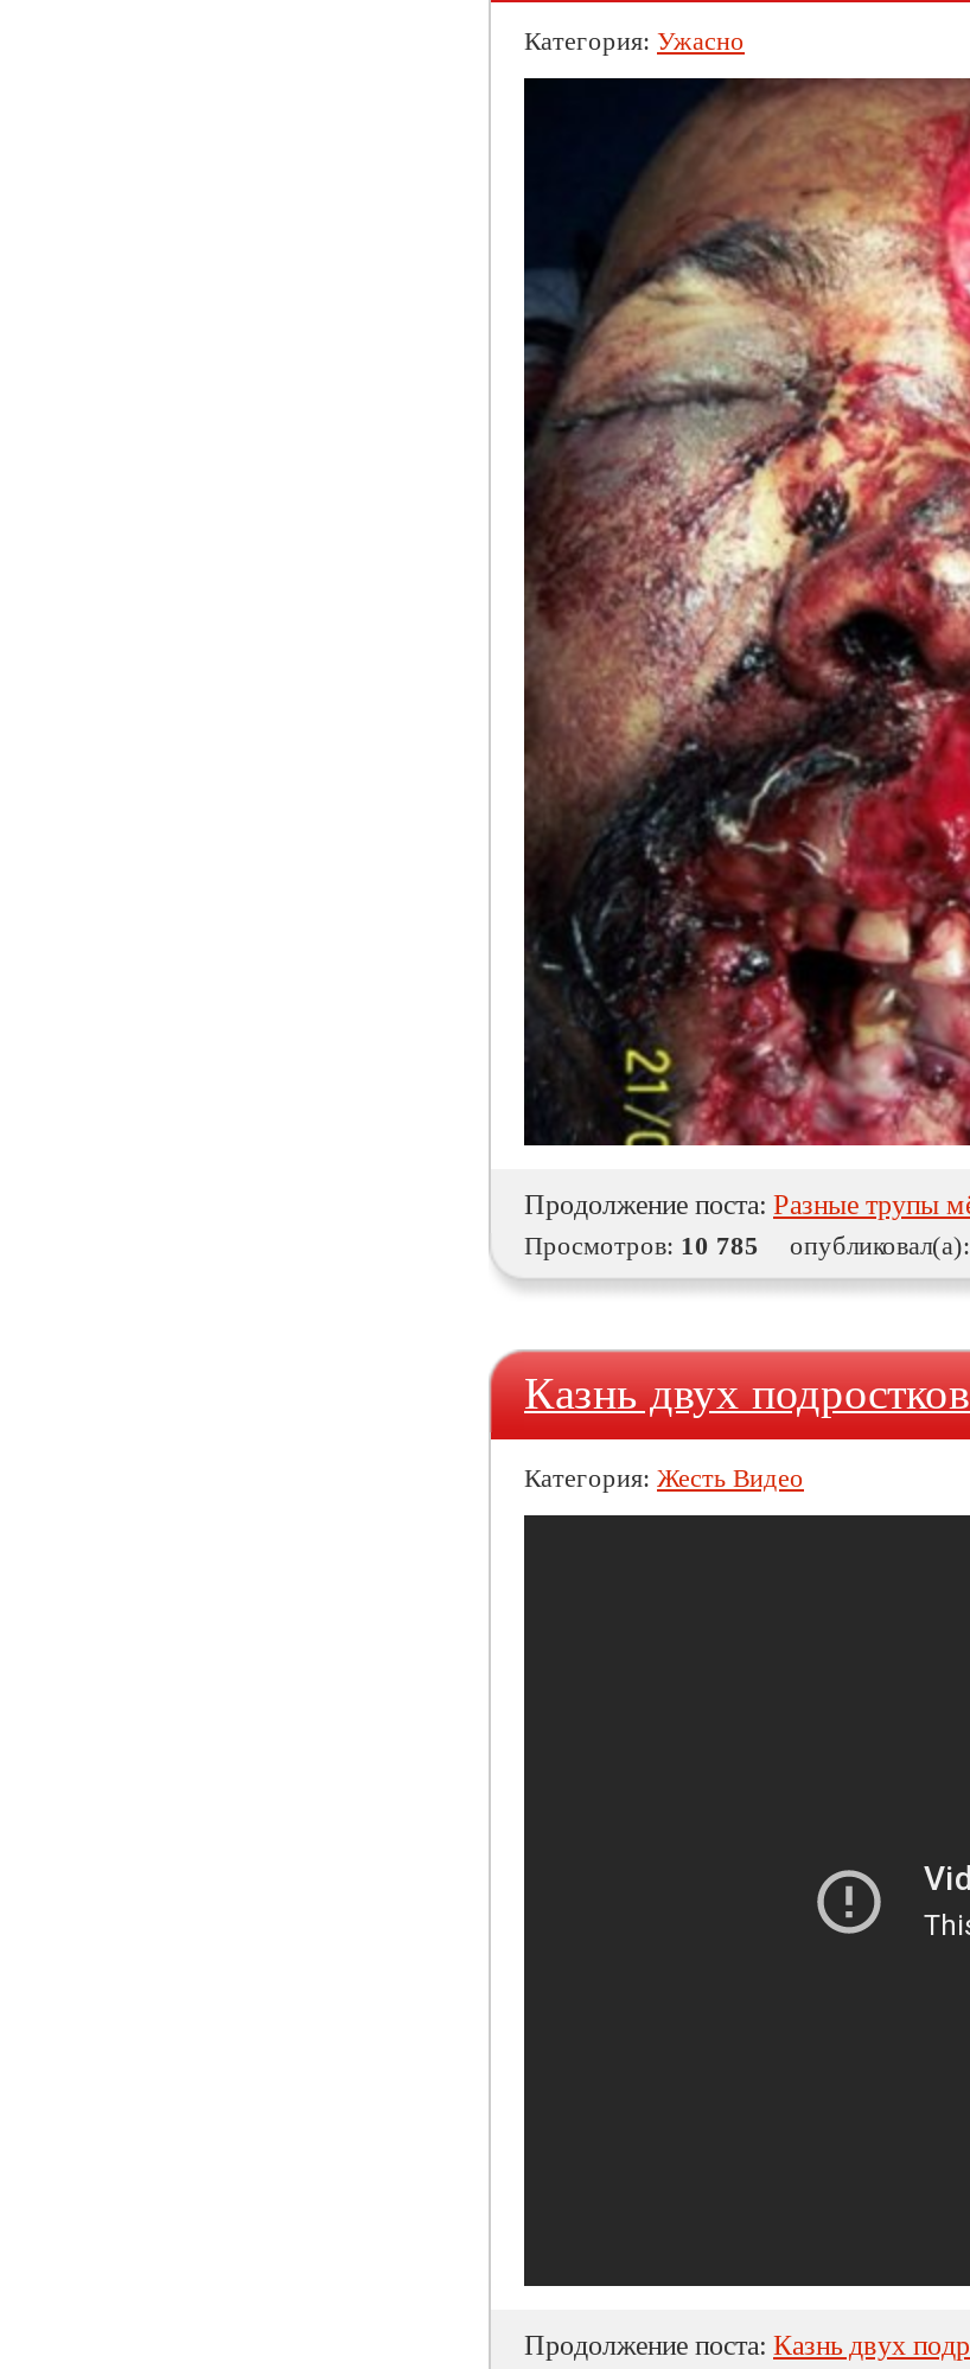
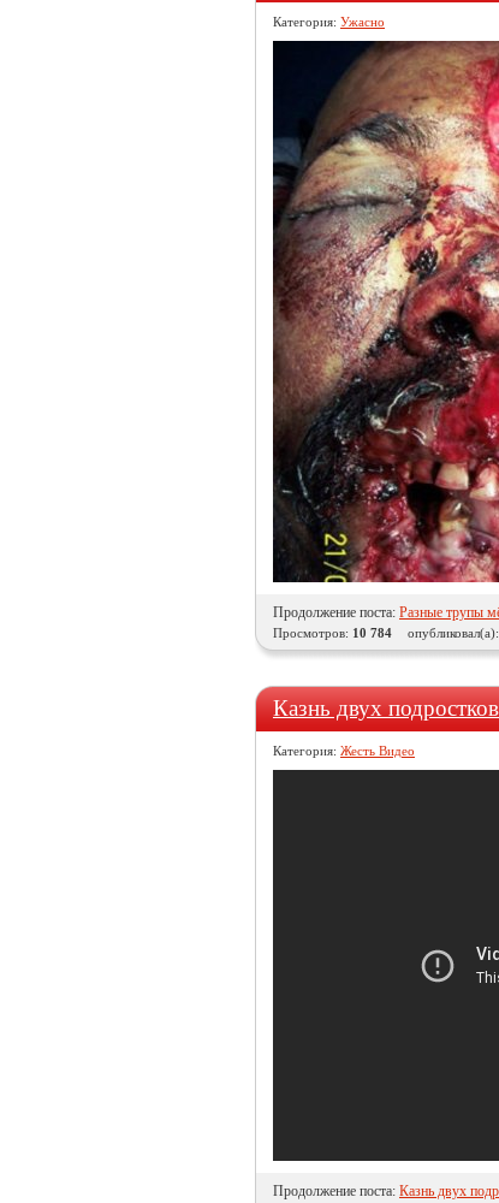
- Просмотров: 10 785
+ Просмотров: 10 784
